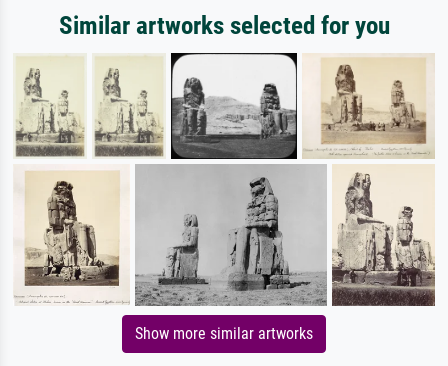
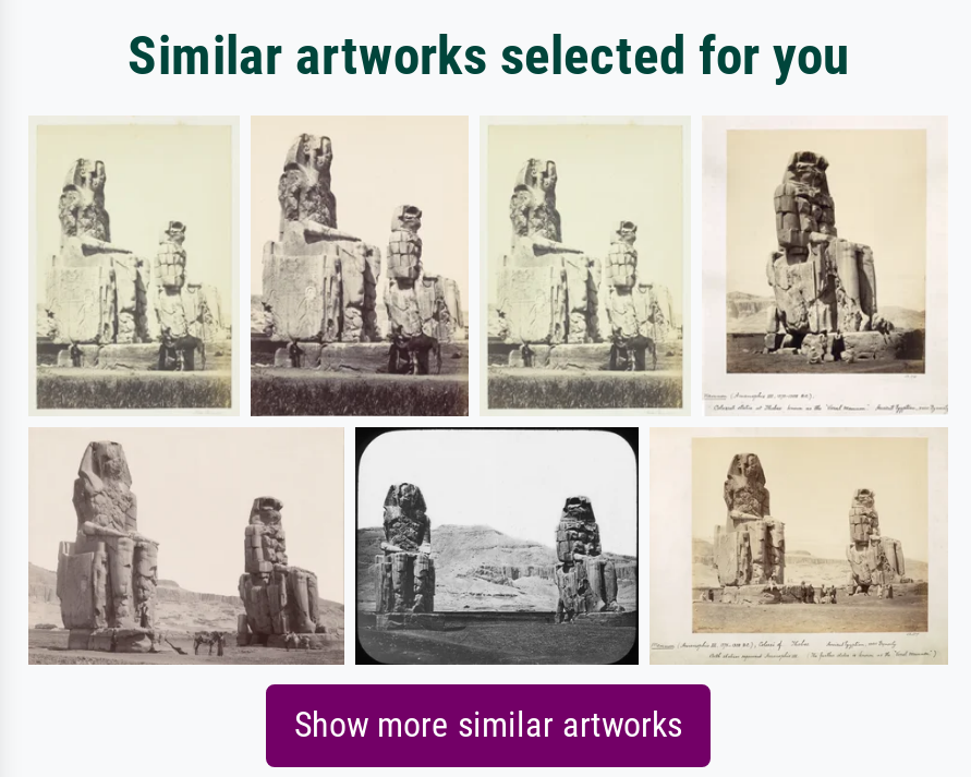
- [image]
+ [image]
